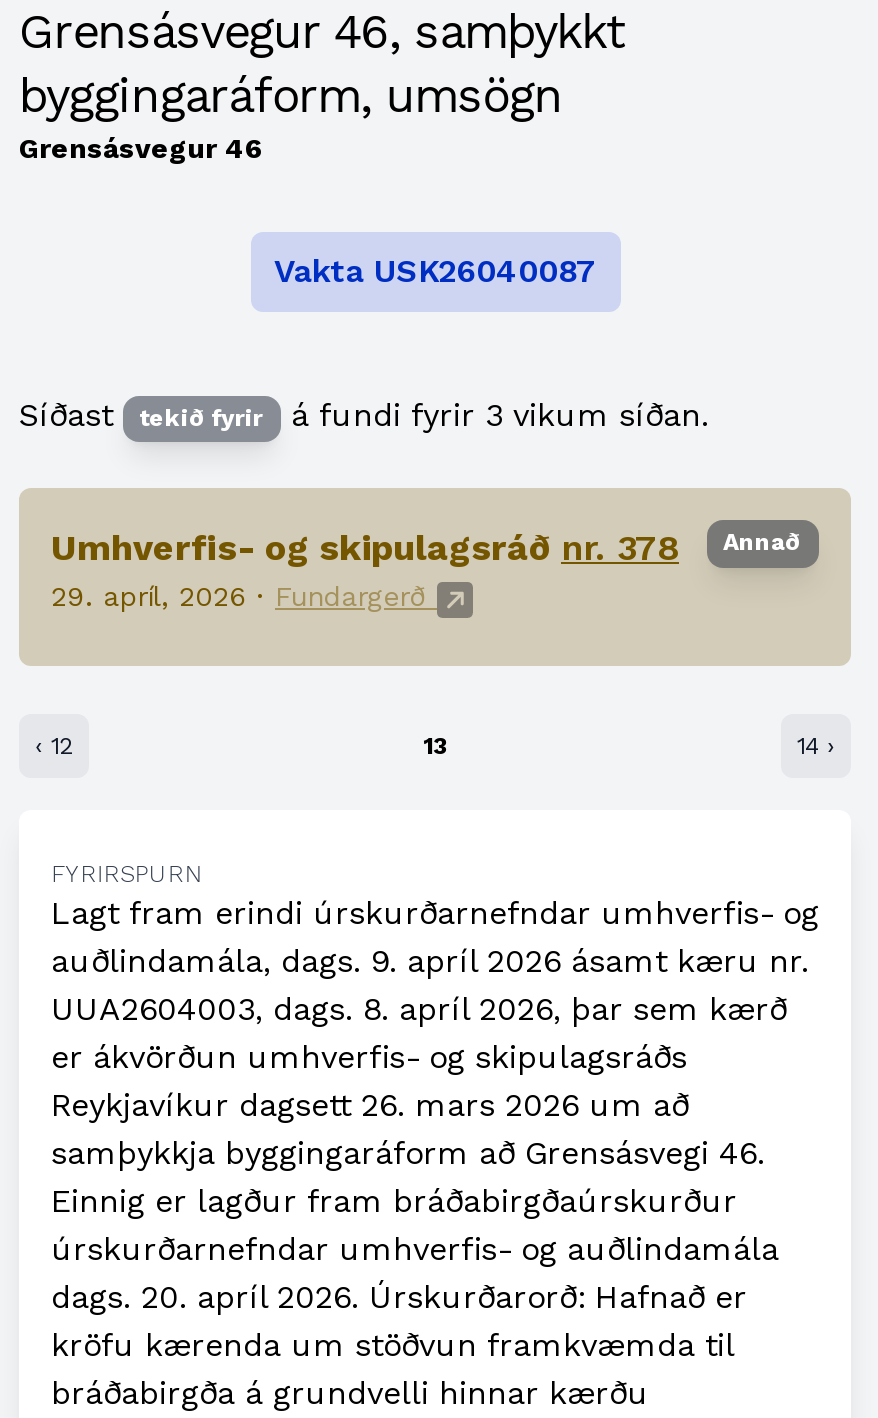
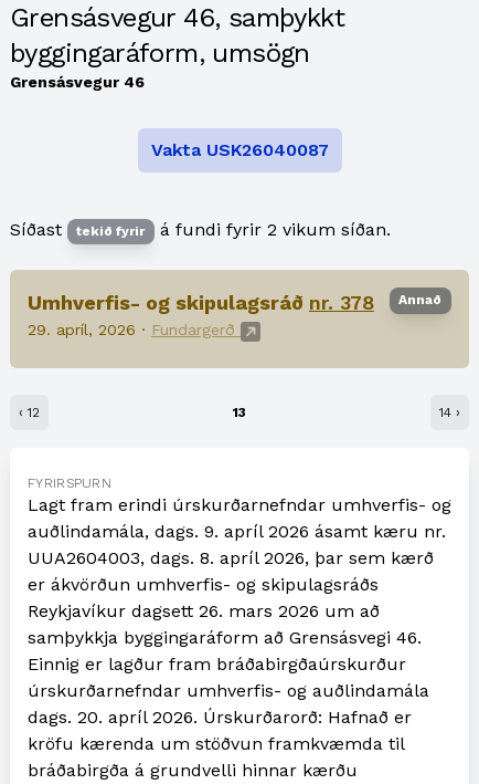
- Síðast tekið fyrir á fundi fyrir 3 vikum síðan.
+ Síðast tekið fyrir á fundi fyrir 2 vikum síðan.
